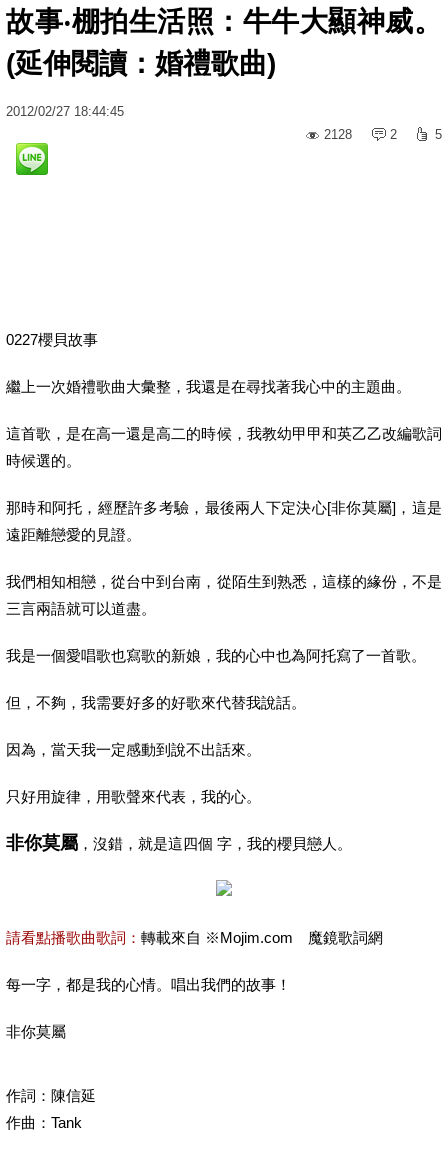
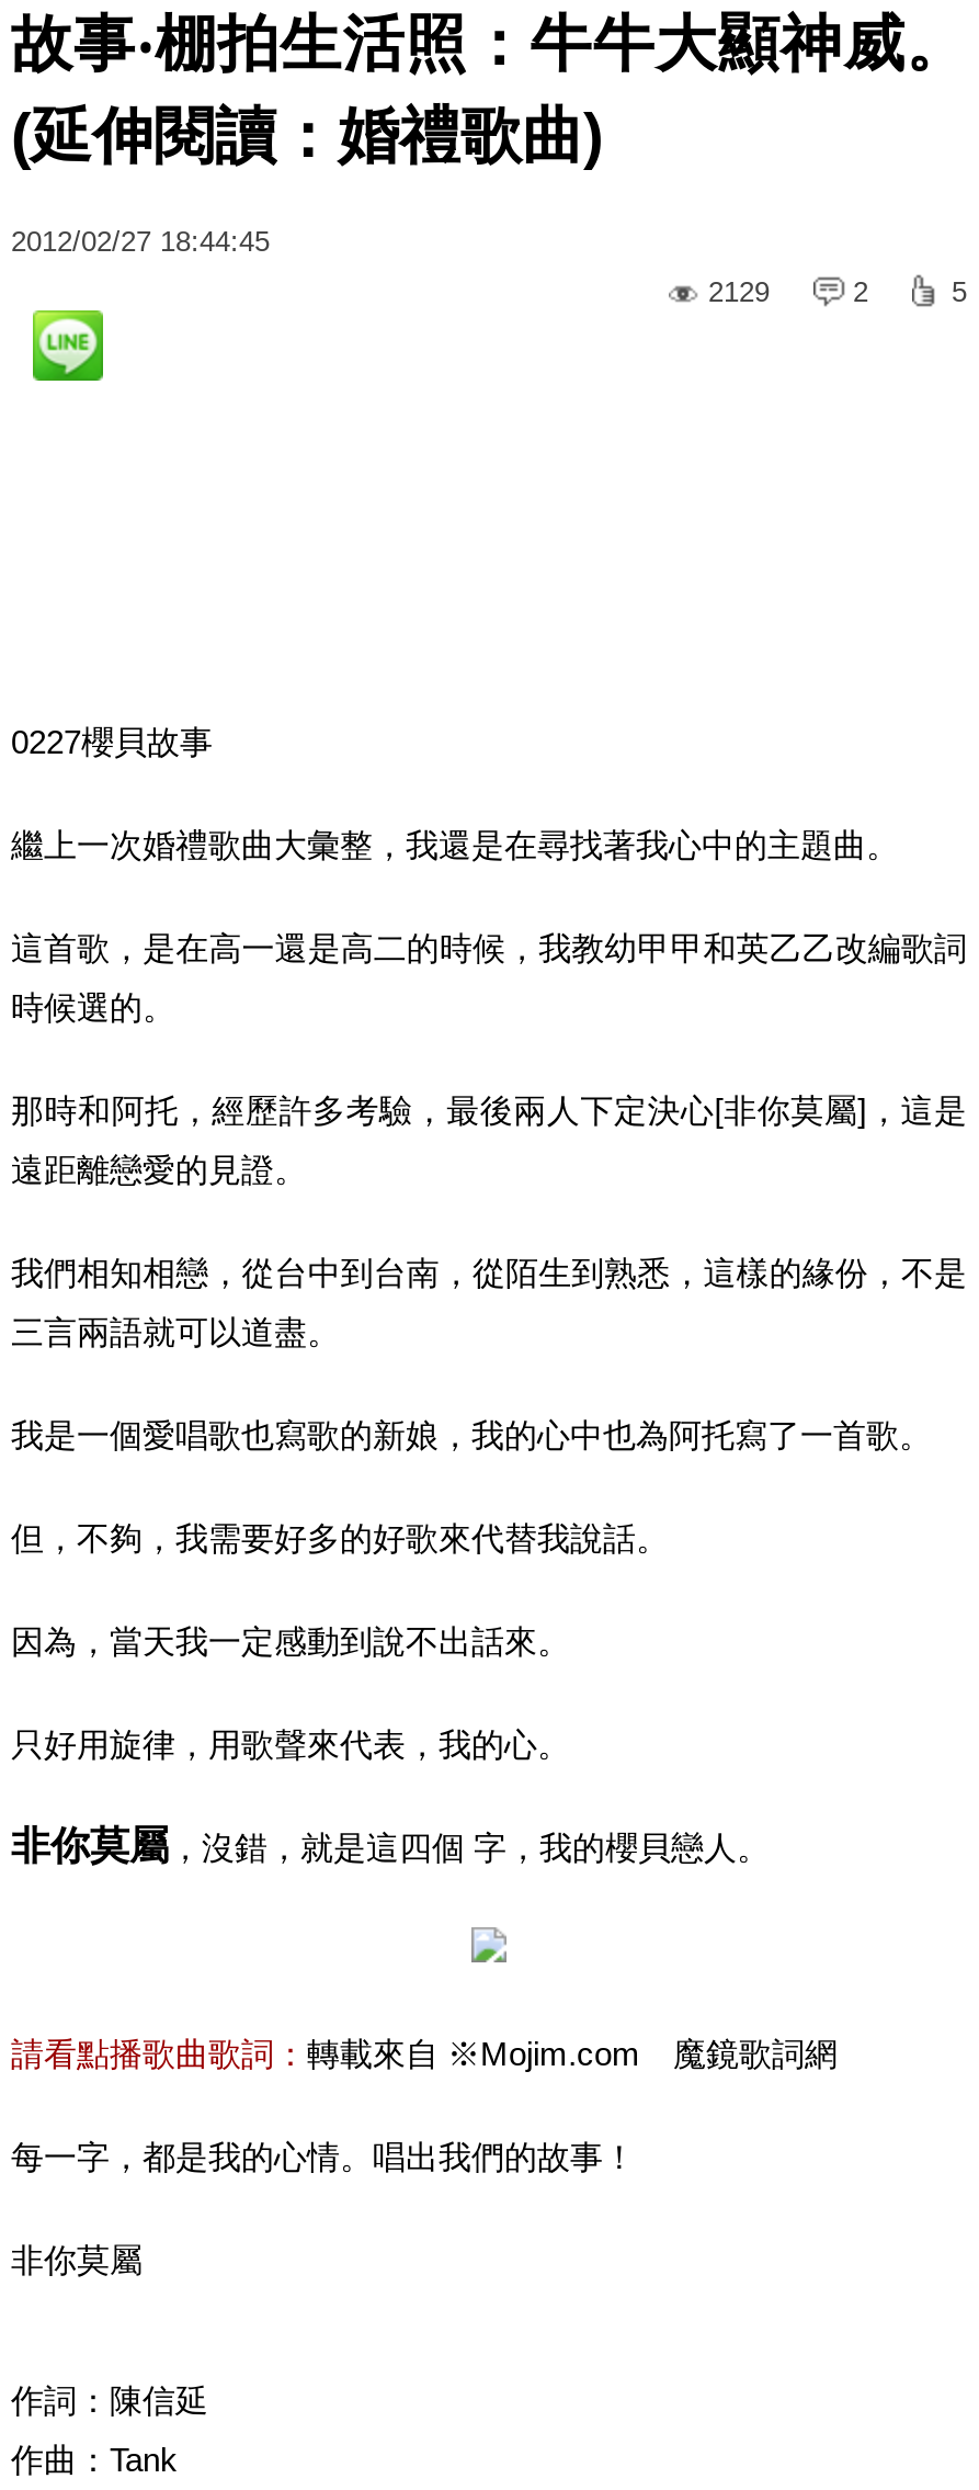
- 2128
+ 2129
